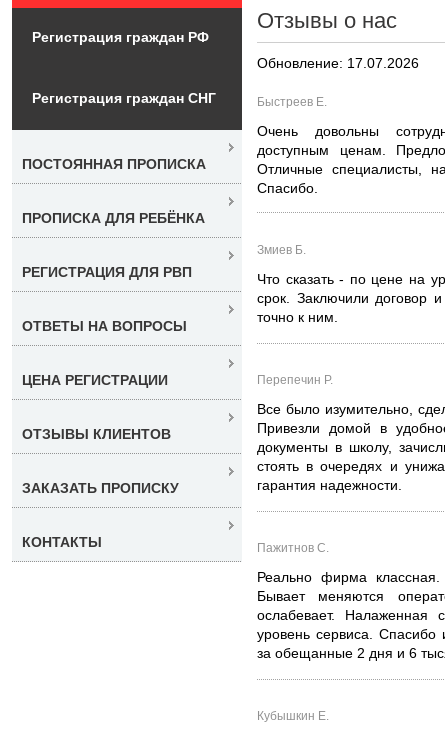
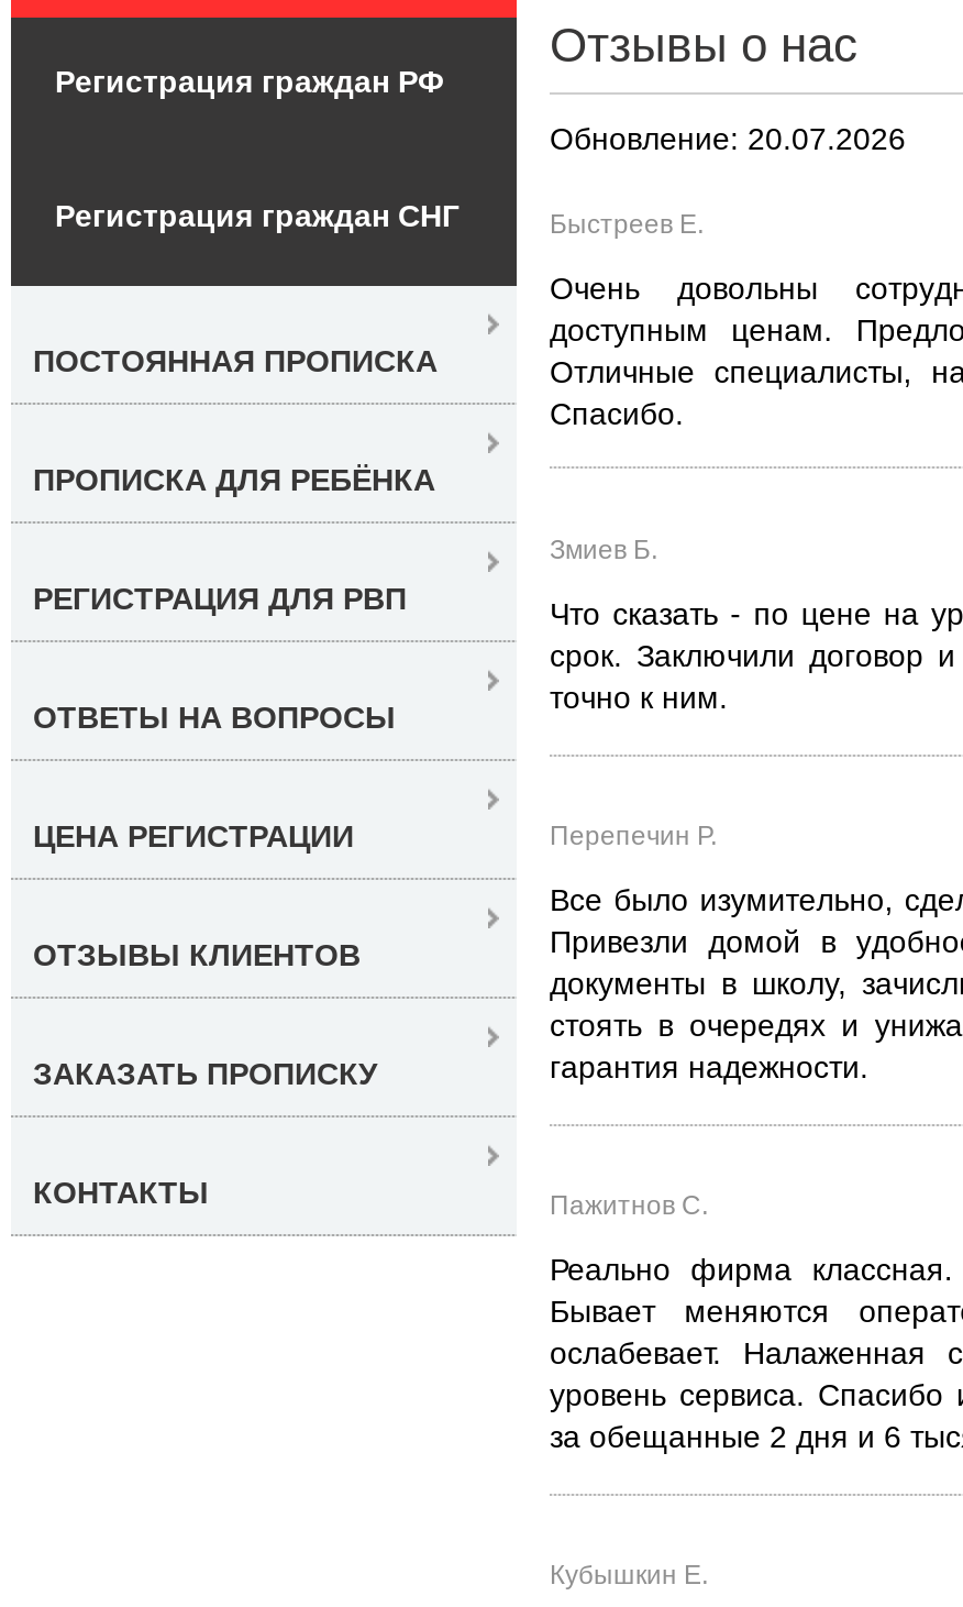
- Обновление: 17.07.2026
+ Обновление: 20.07.2026
